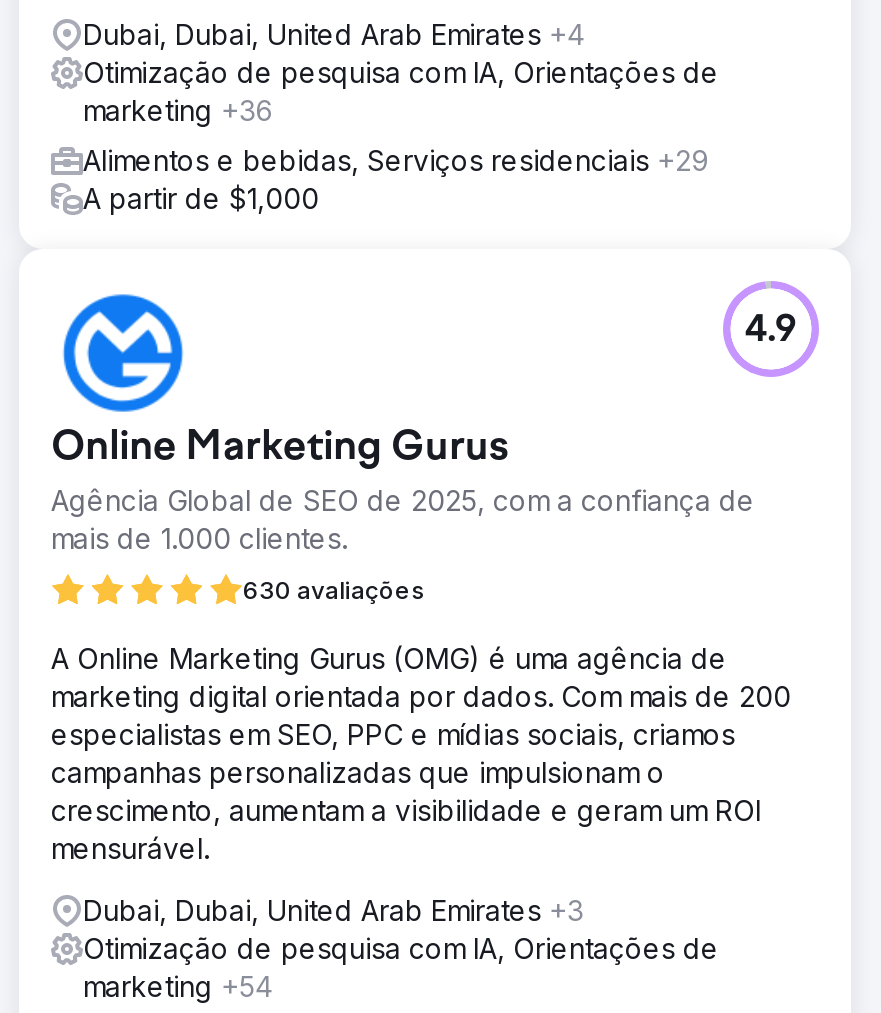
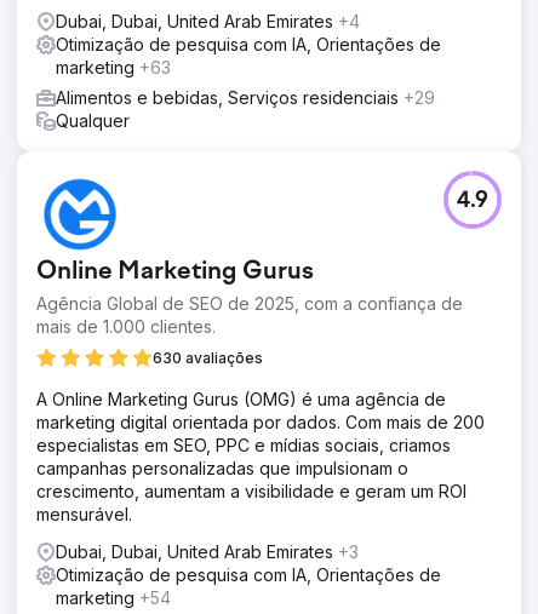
- marketing +36
+ marketing +63

- A partir de $1,000
+ Qualquer
